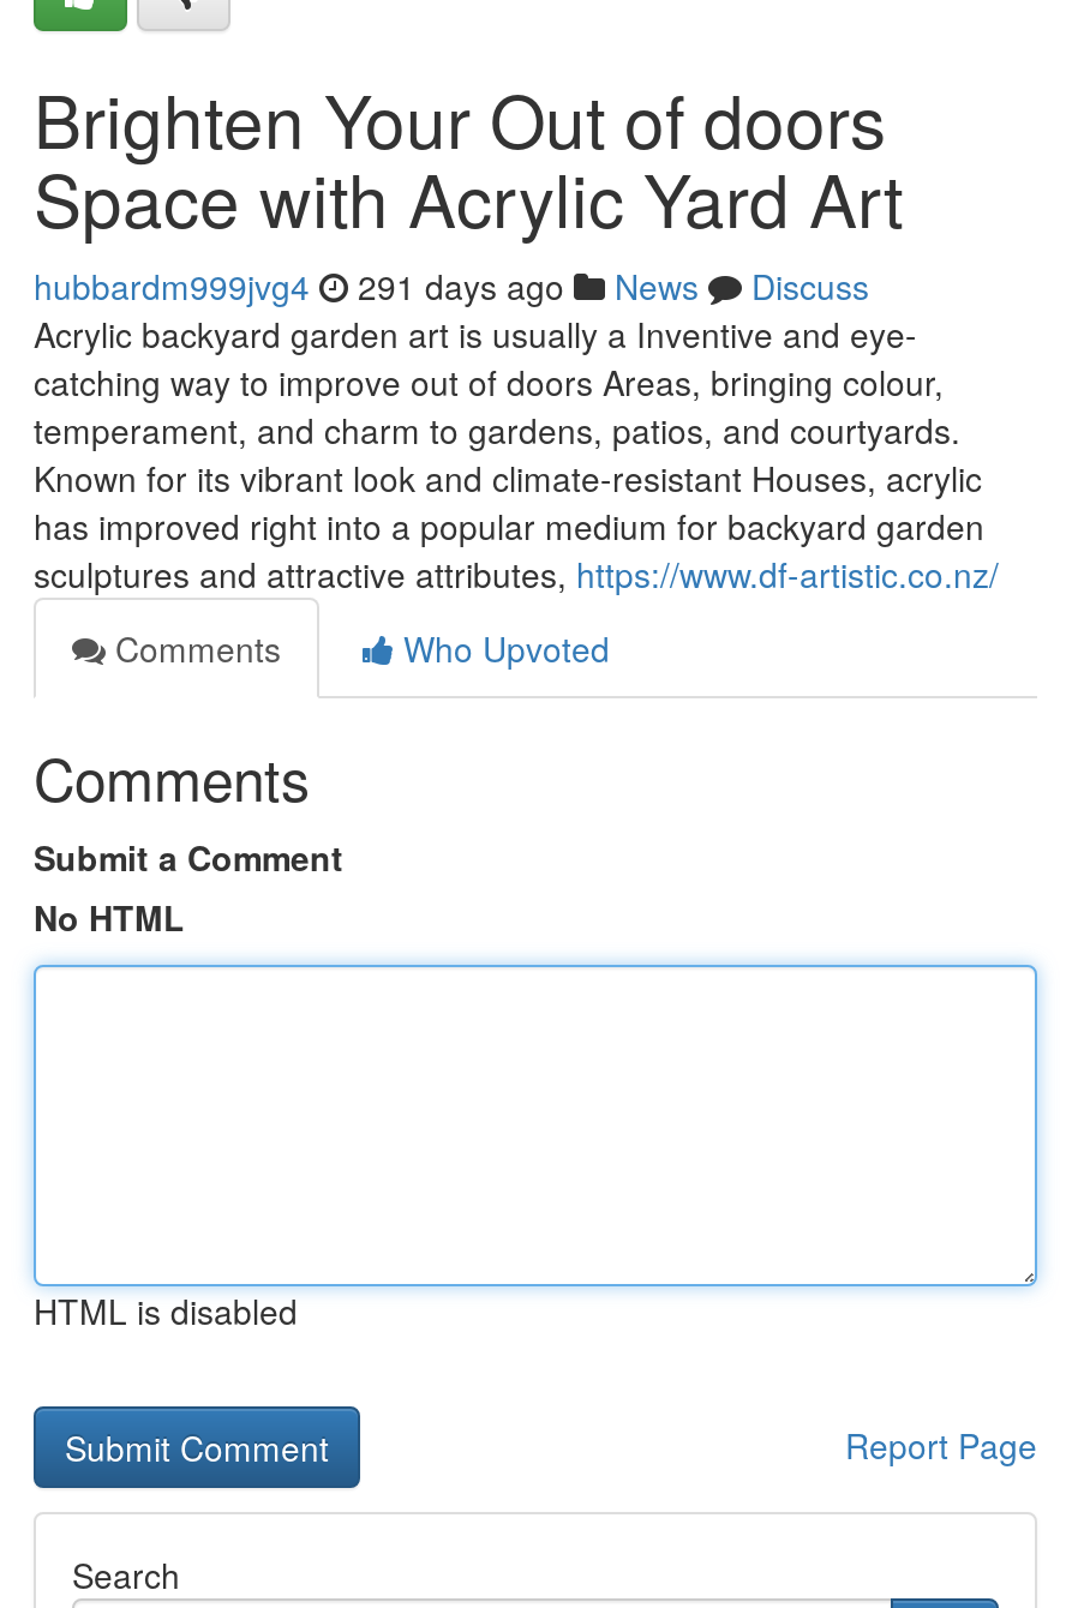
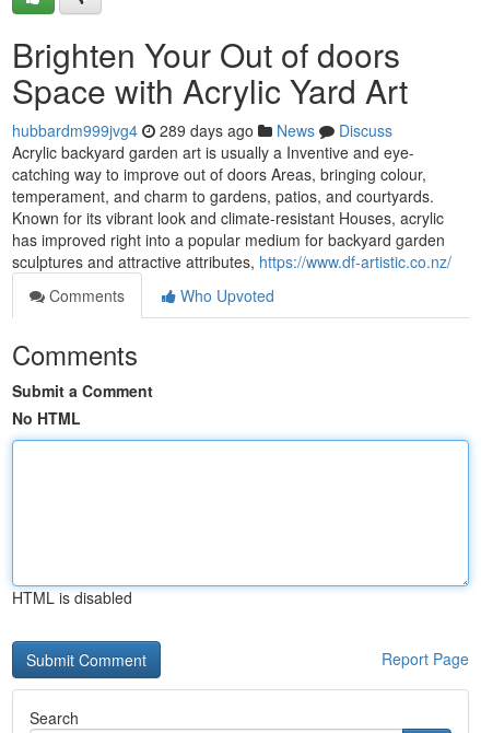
- hubbardm999jvg4 291 days ago News Discuss
+ hubbardm999jvg4 289 days ago News Discuss
